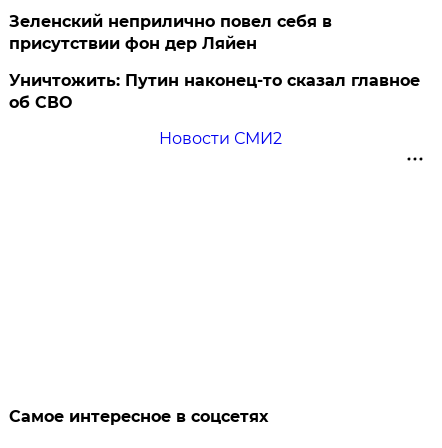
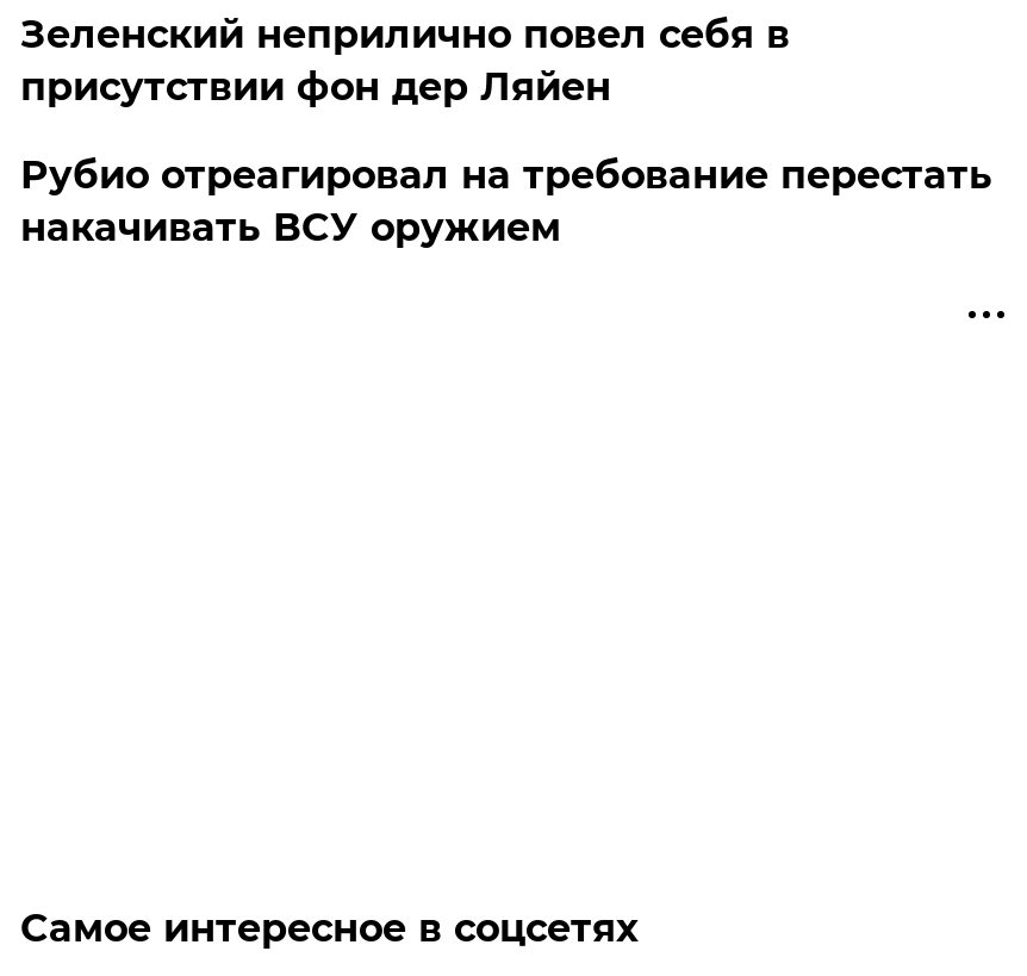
- Уничтожить: Путин наконец-то сказал главное
- об СВО
- Новости СМИ2
+ Рубио отреагировал на требование перестать
+ накачивать ВСУ оружием
